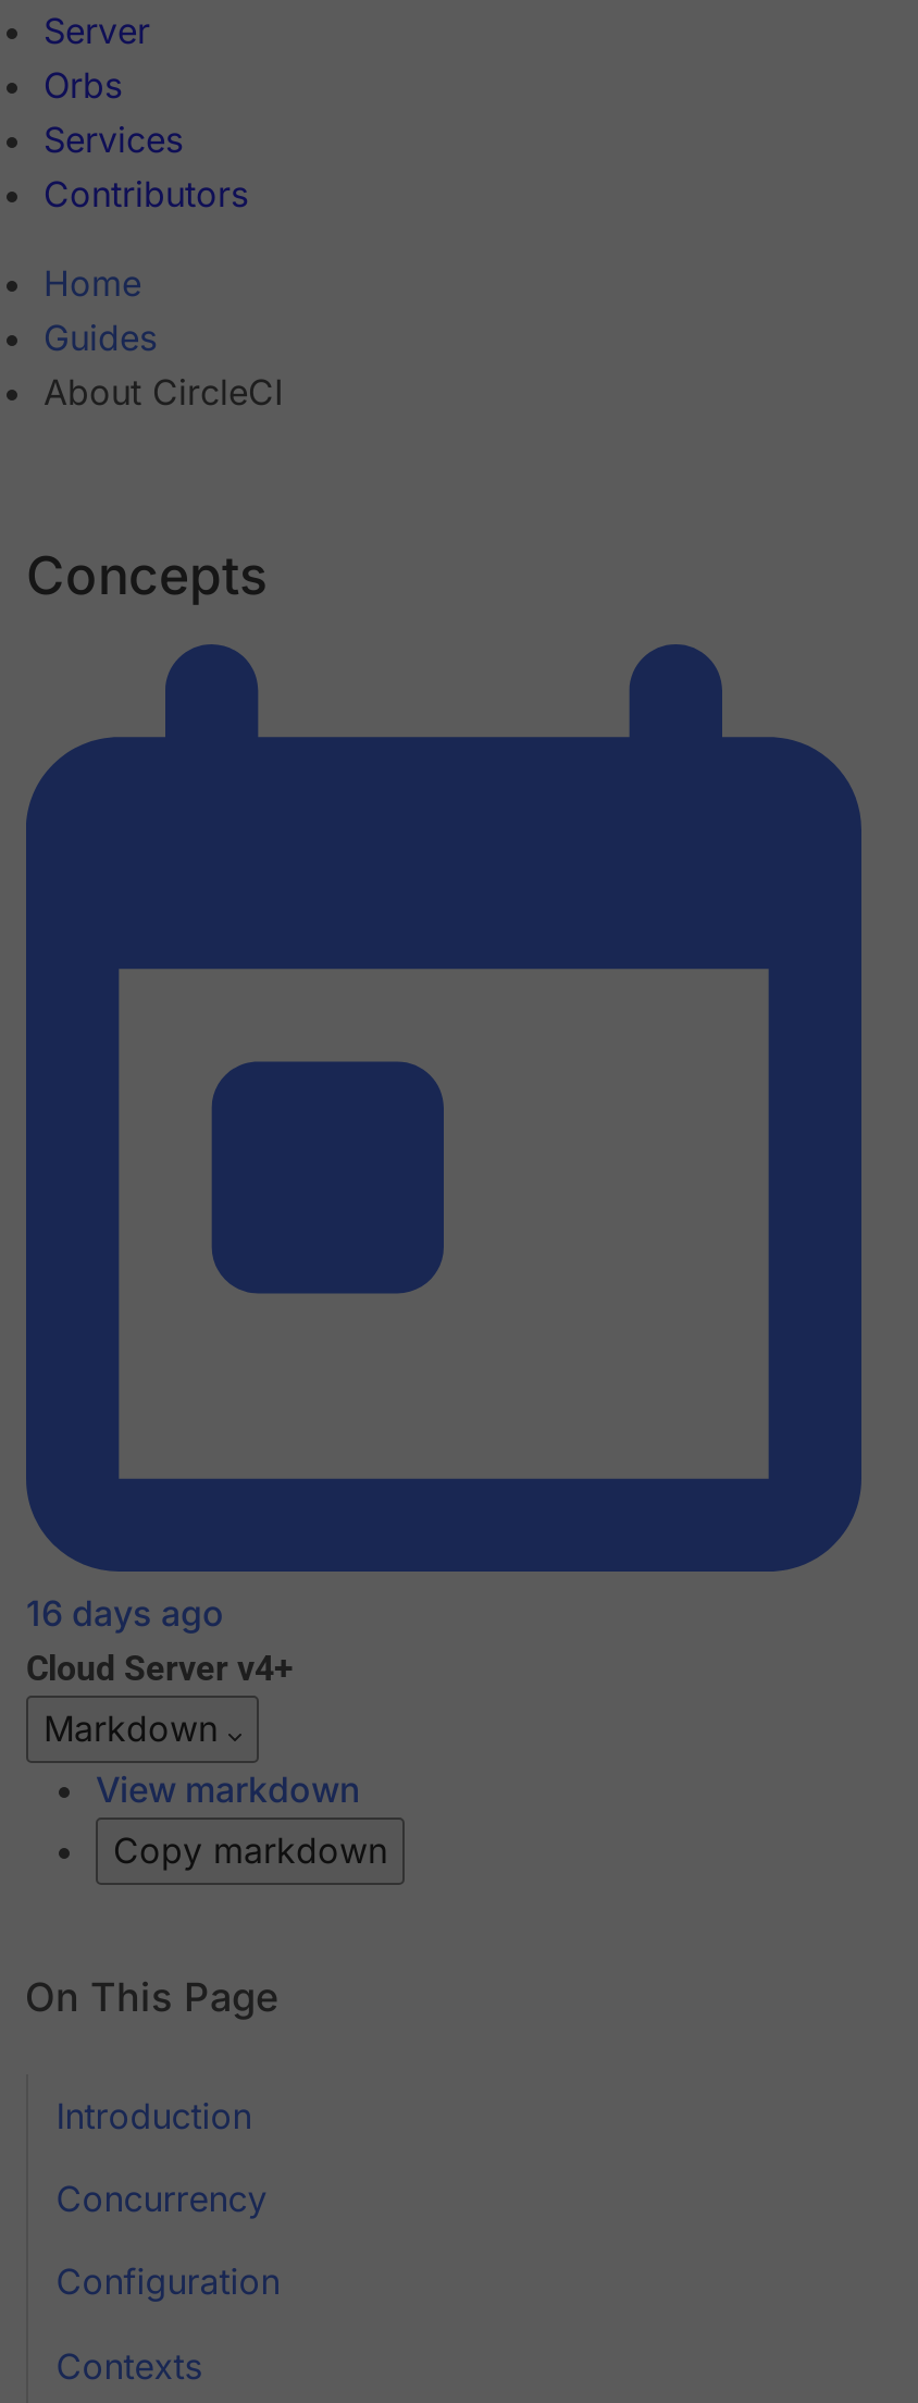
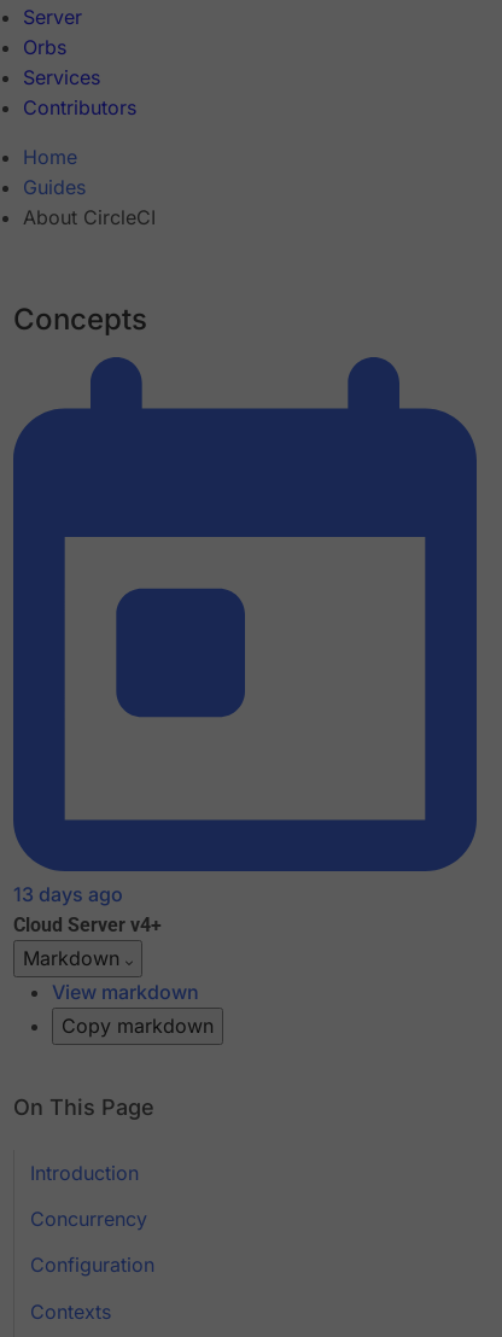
- 16 days ago
+ 13 days ago
